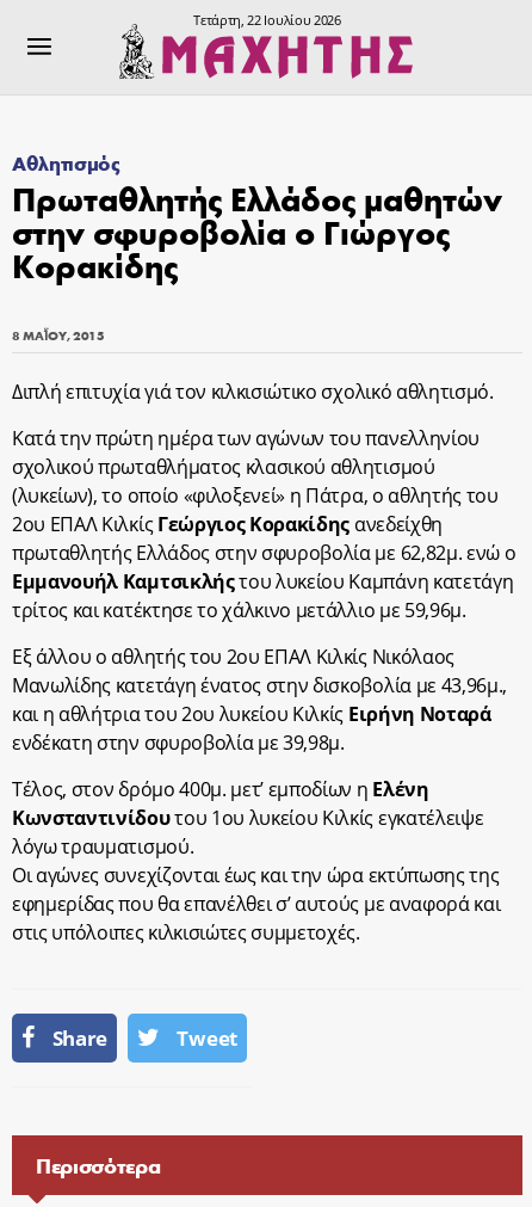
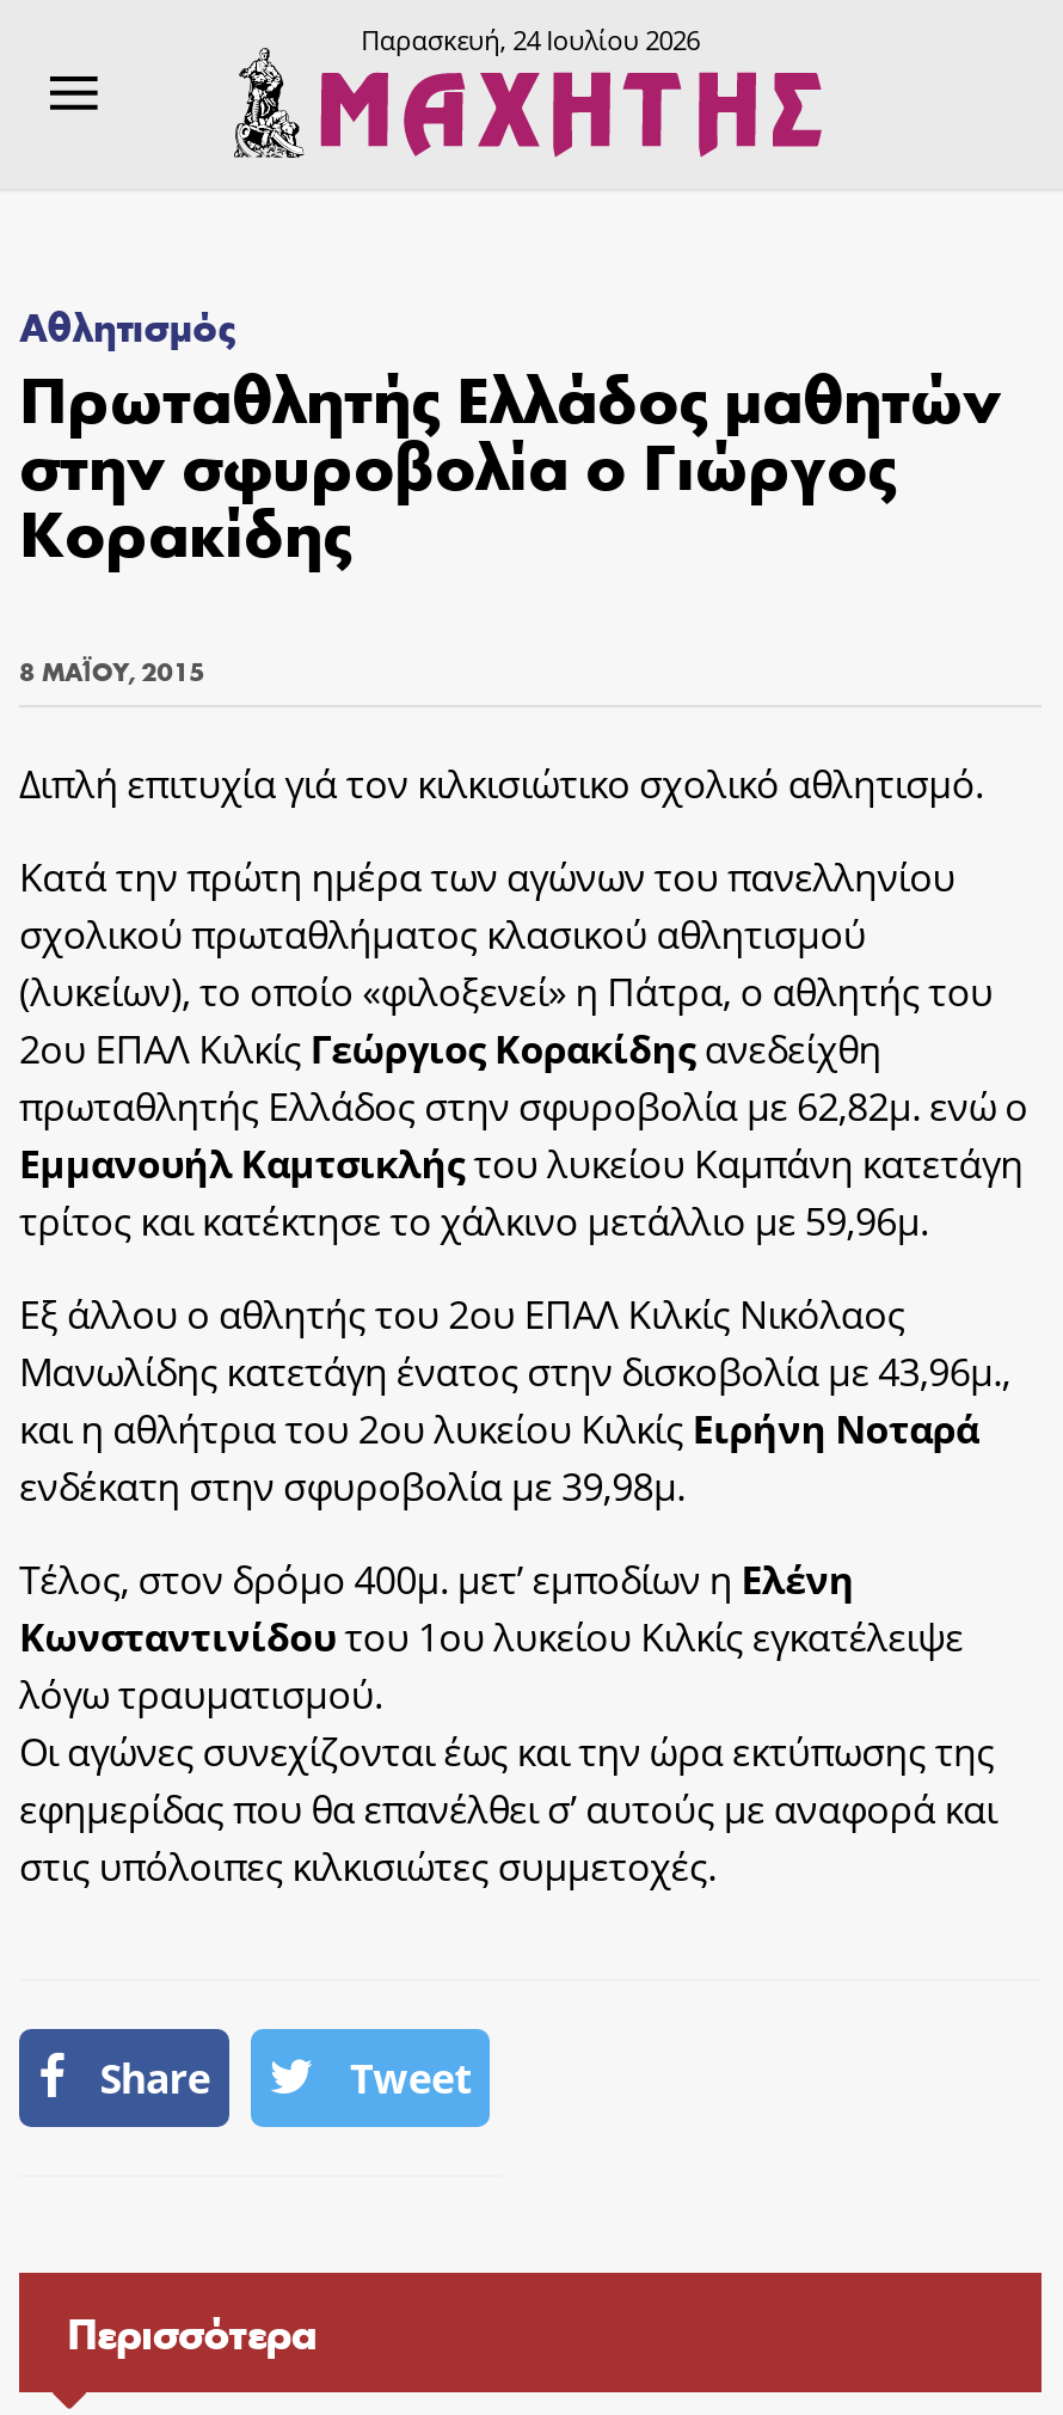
- Τετάρτη, 22 Ιουλίου 2026
+ Παρασκευή, 24 Ιουλίου 2026
